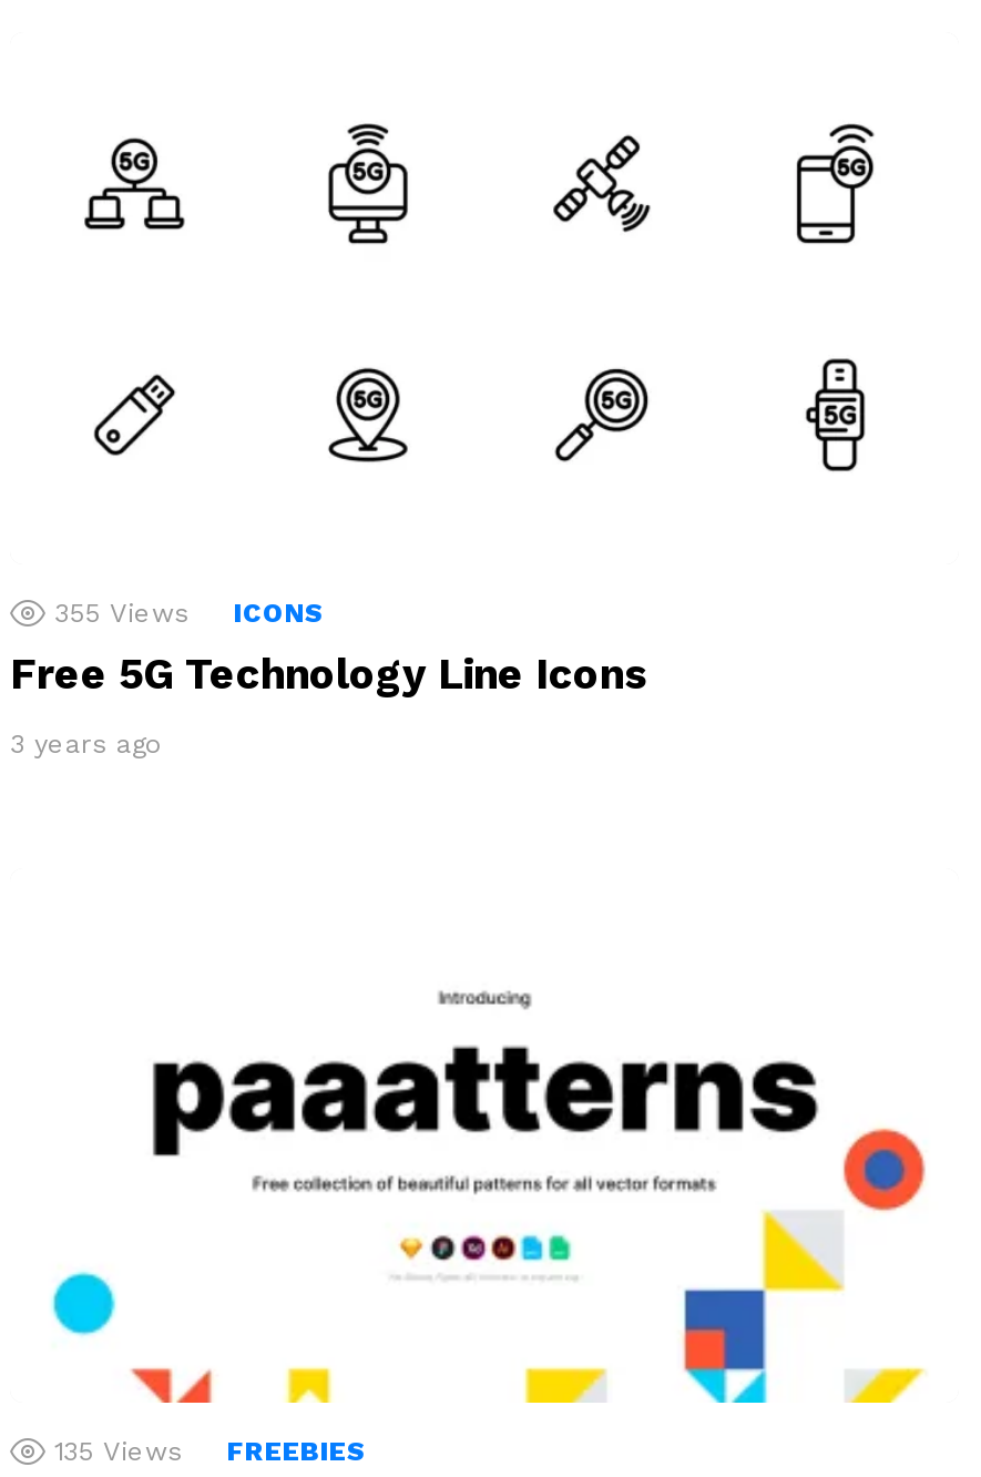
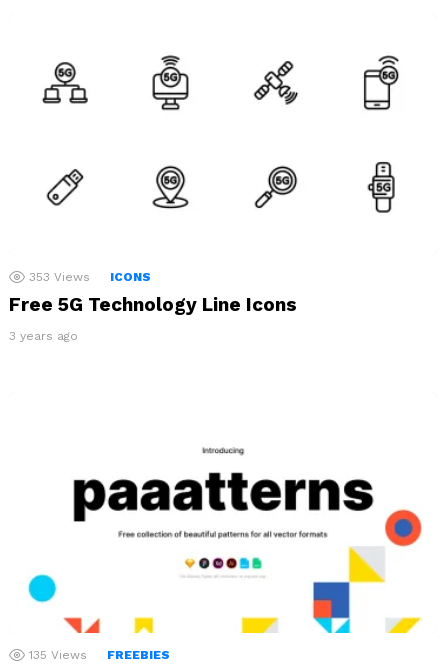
- 355 Views ICONS
+ 353 Views ICONS
